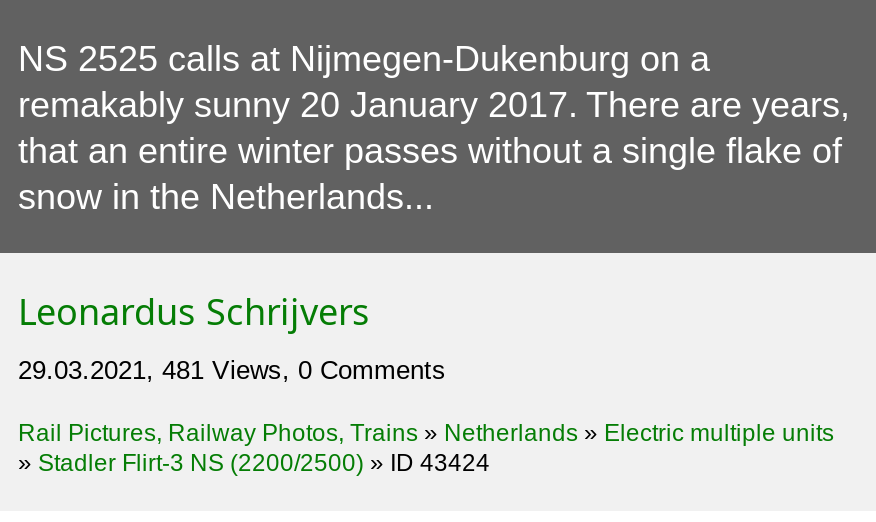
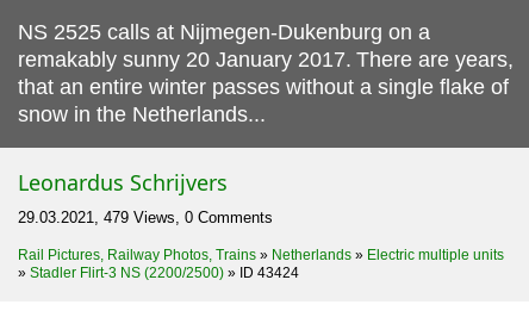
- 29.03.2021, 481 Views, 0 Comments
+ 29.03.2021, 479 Views, 0 Comments
